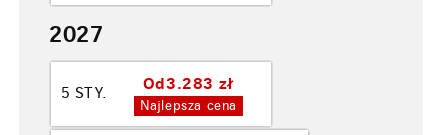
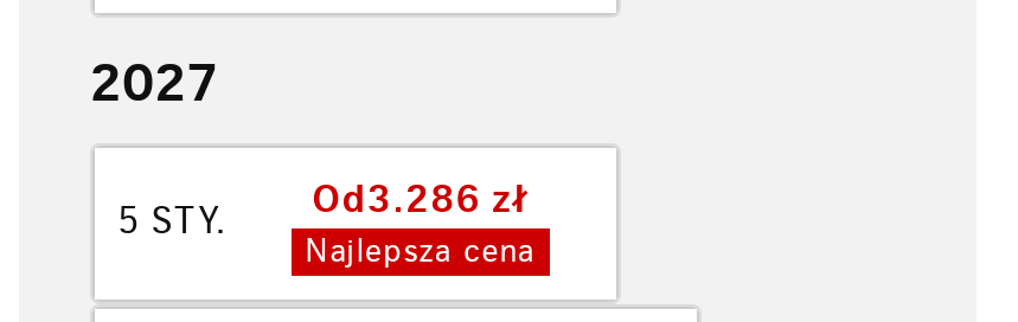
- Od3.283 zł
+ Od3.286 zł
